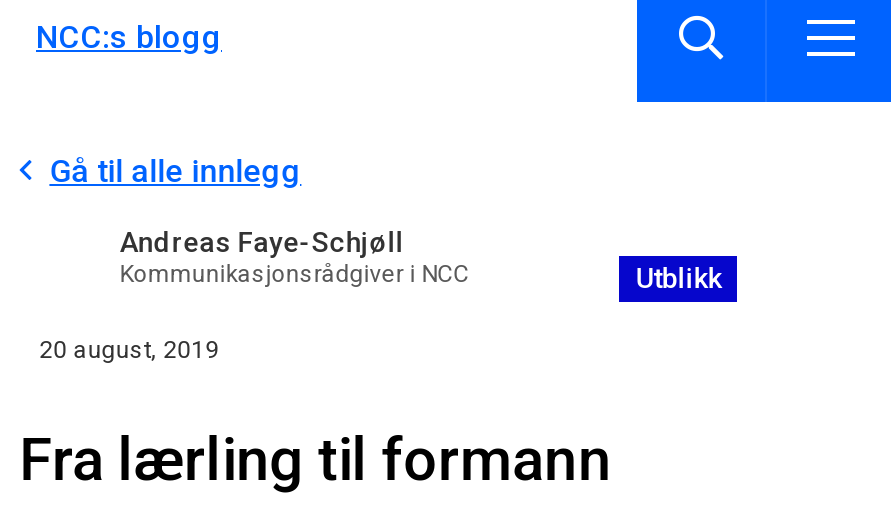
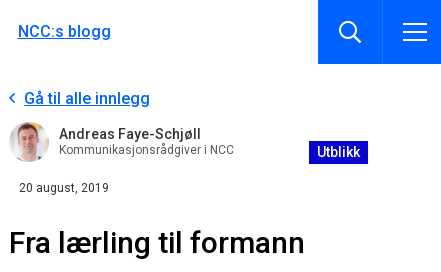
+ [image]
